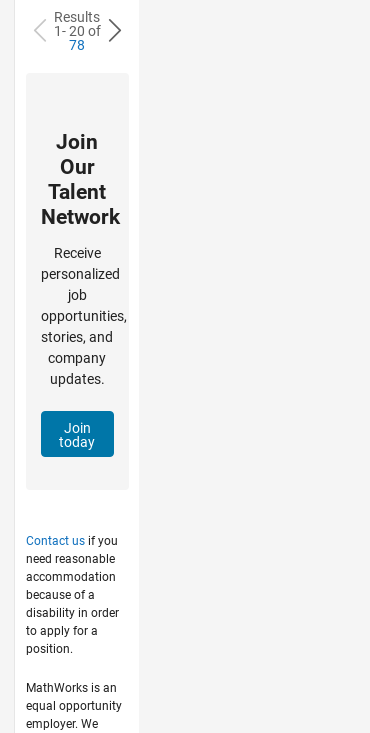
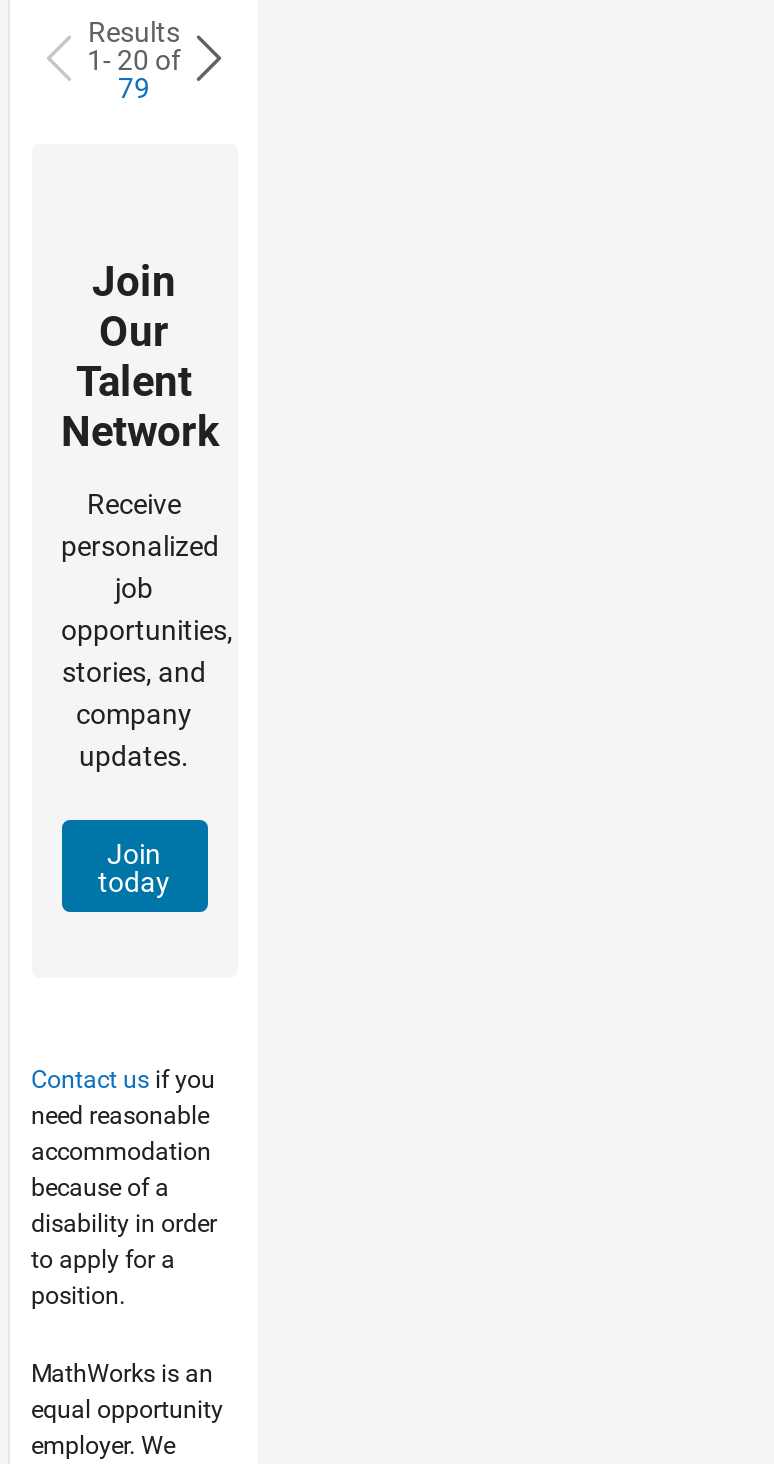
- 78
+ 79
